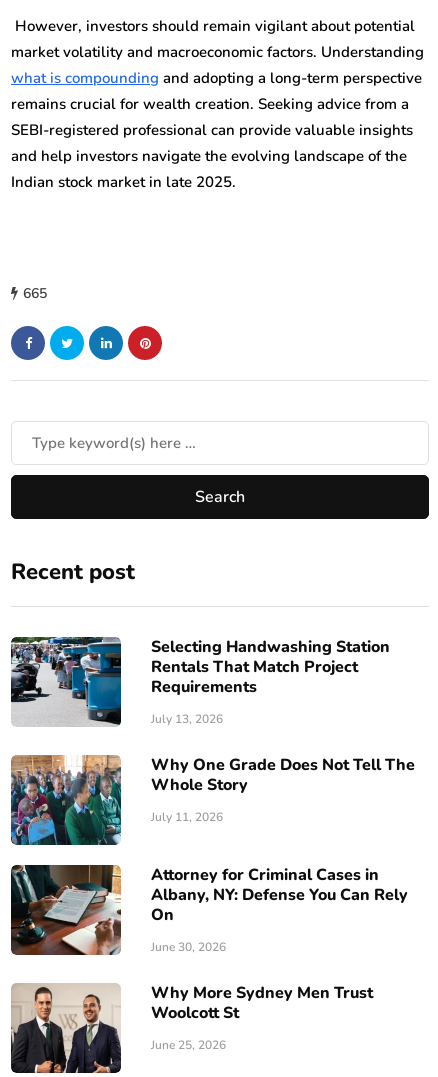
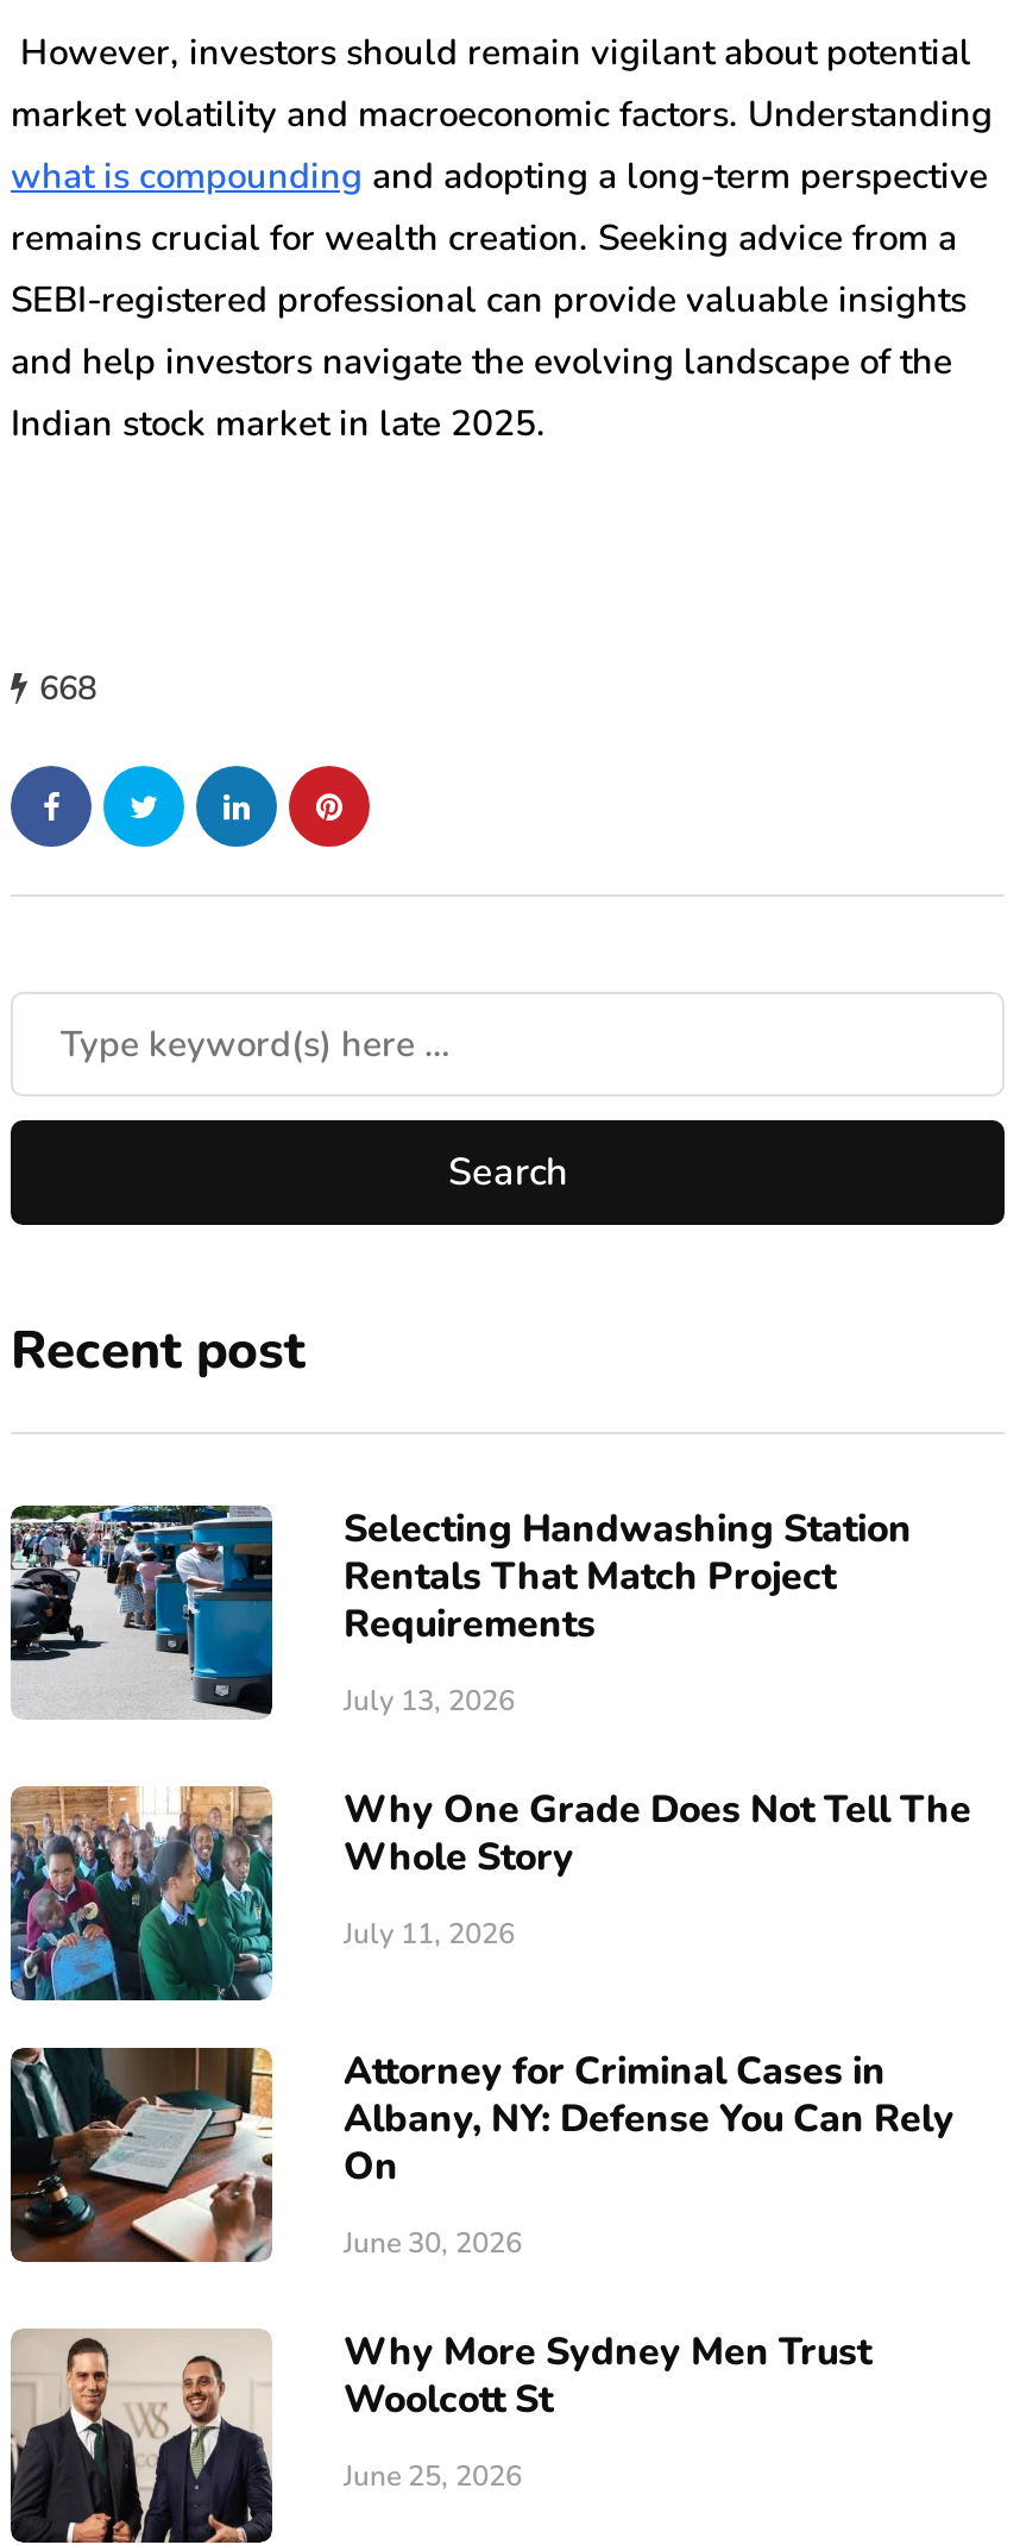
- 665
+ 668
